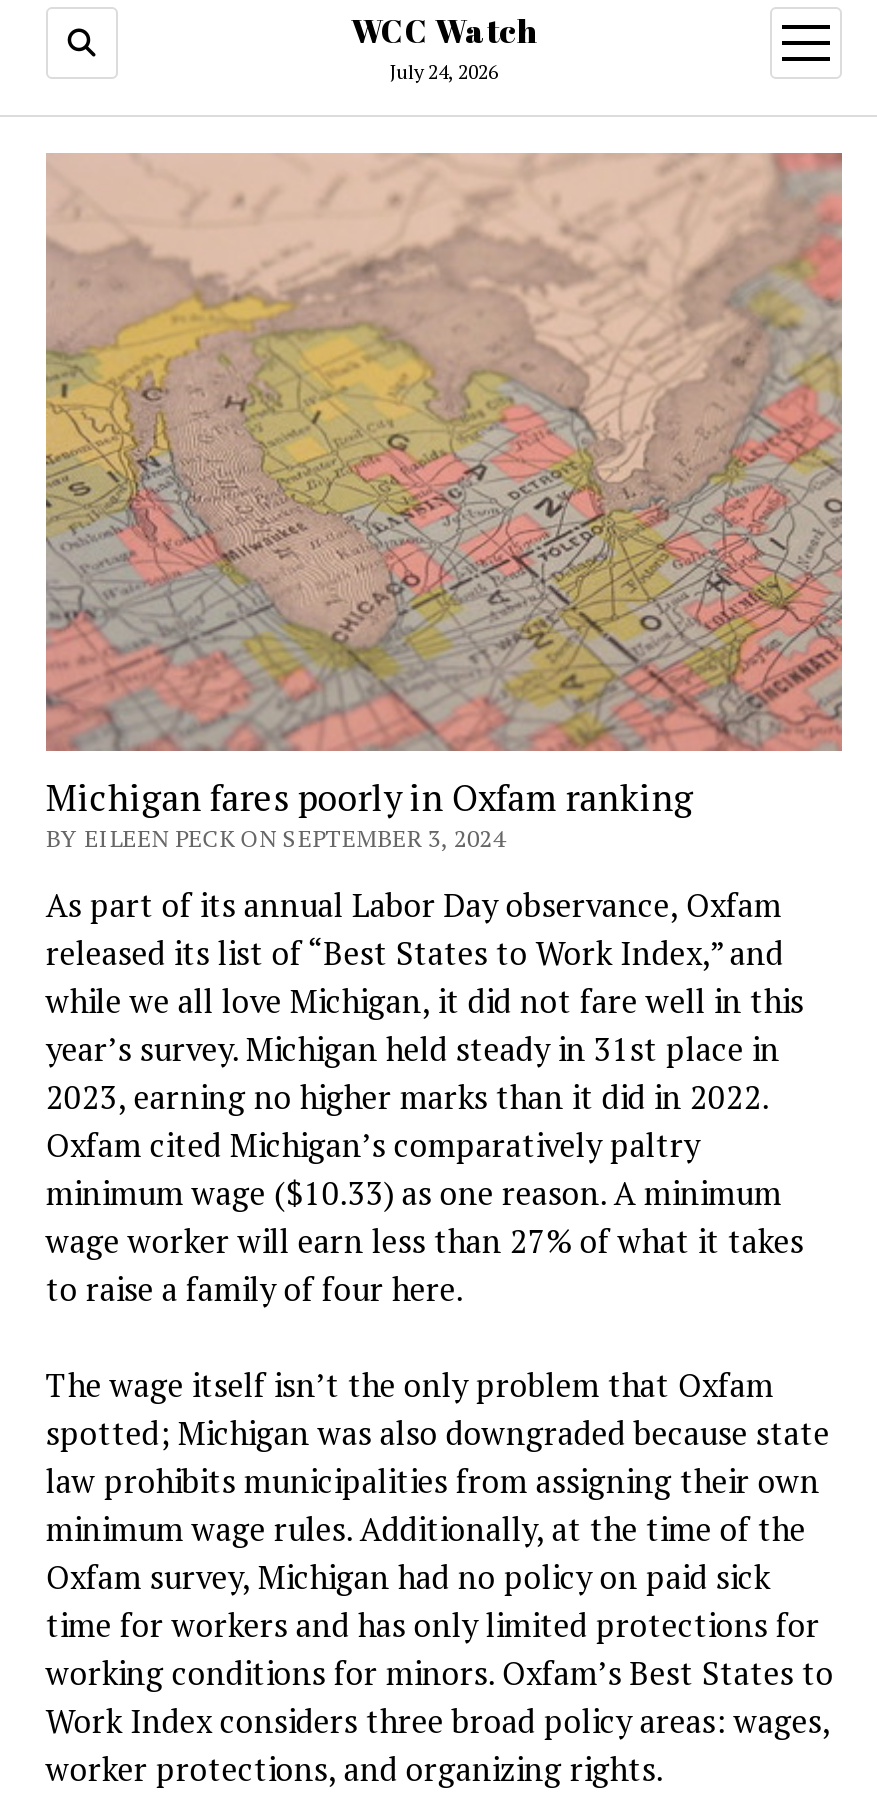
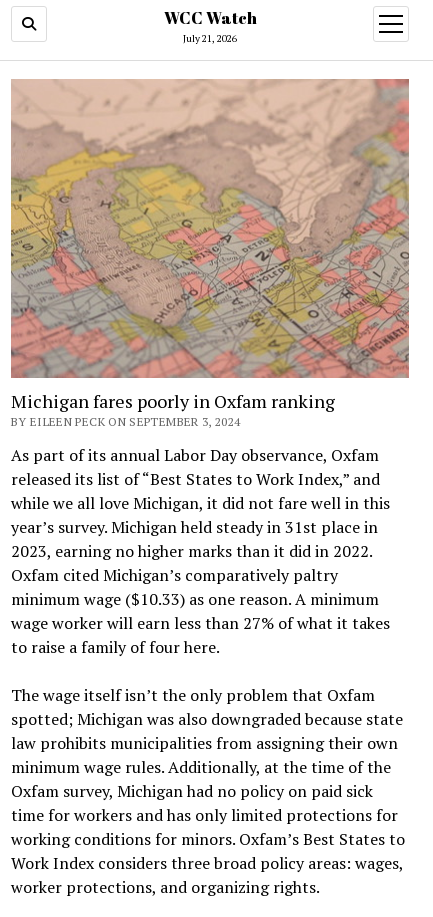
- July 24, 2026
+ July 21, 2026
